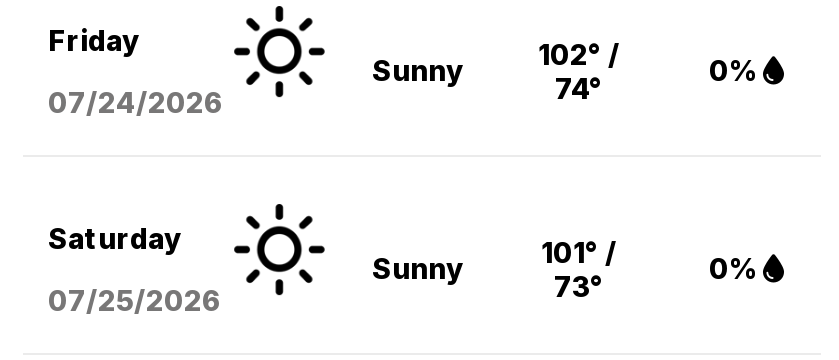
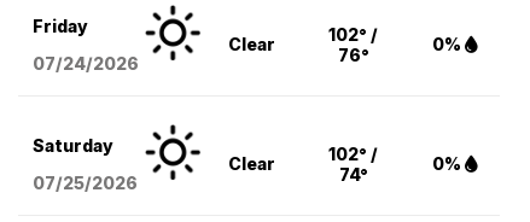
- Sunny
+ Clear

- 74°
+ 76°

- Sunny
- 101° /
- 73°
+ Clear
+ 102° /
+ 74°
